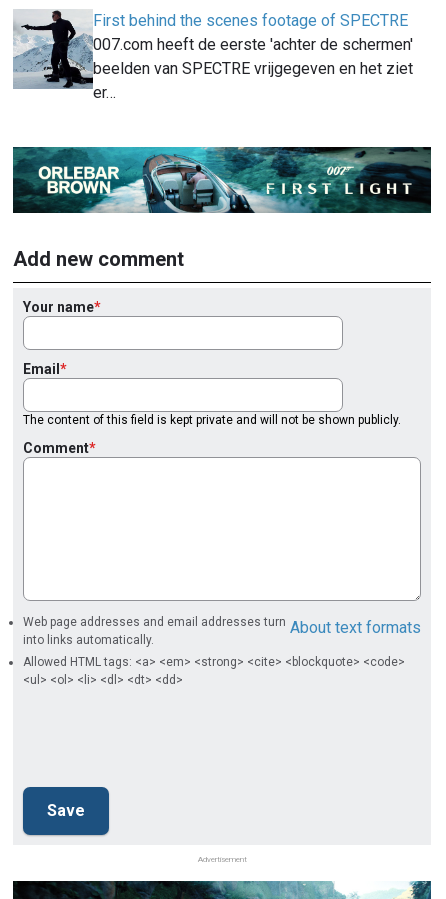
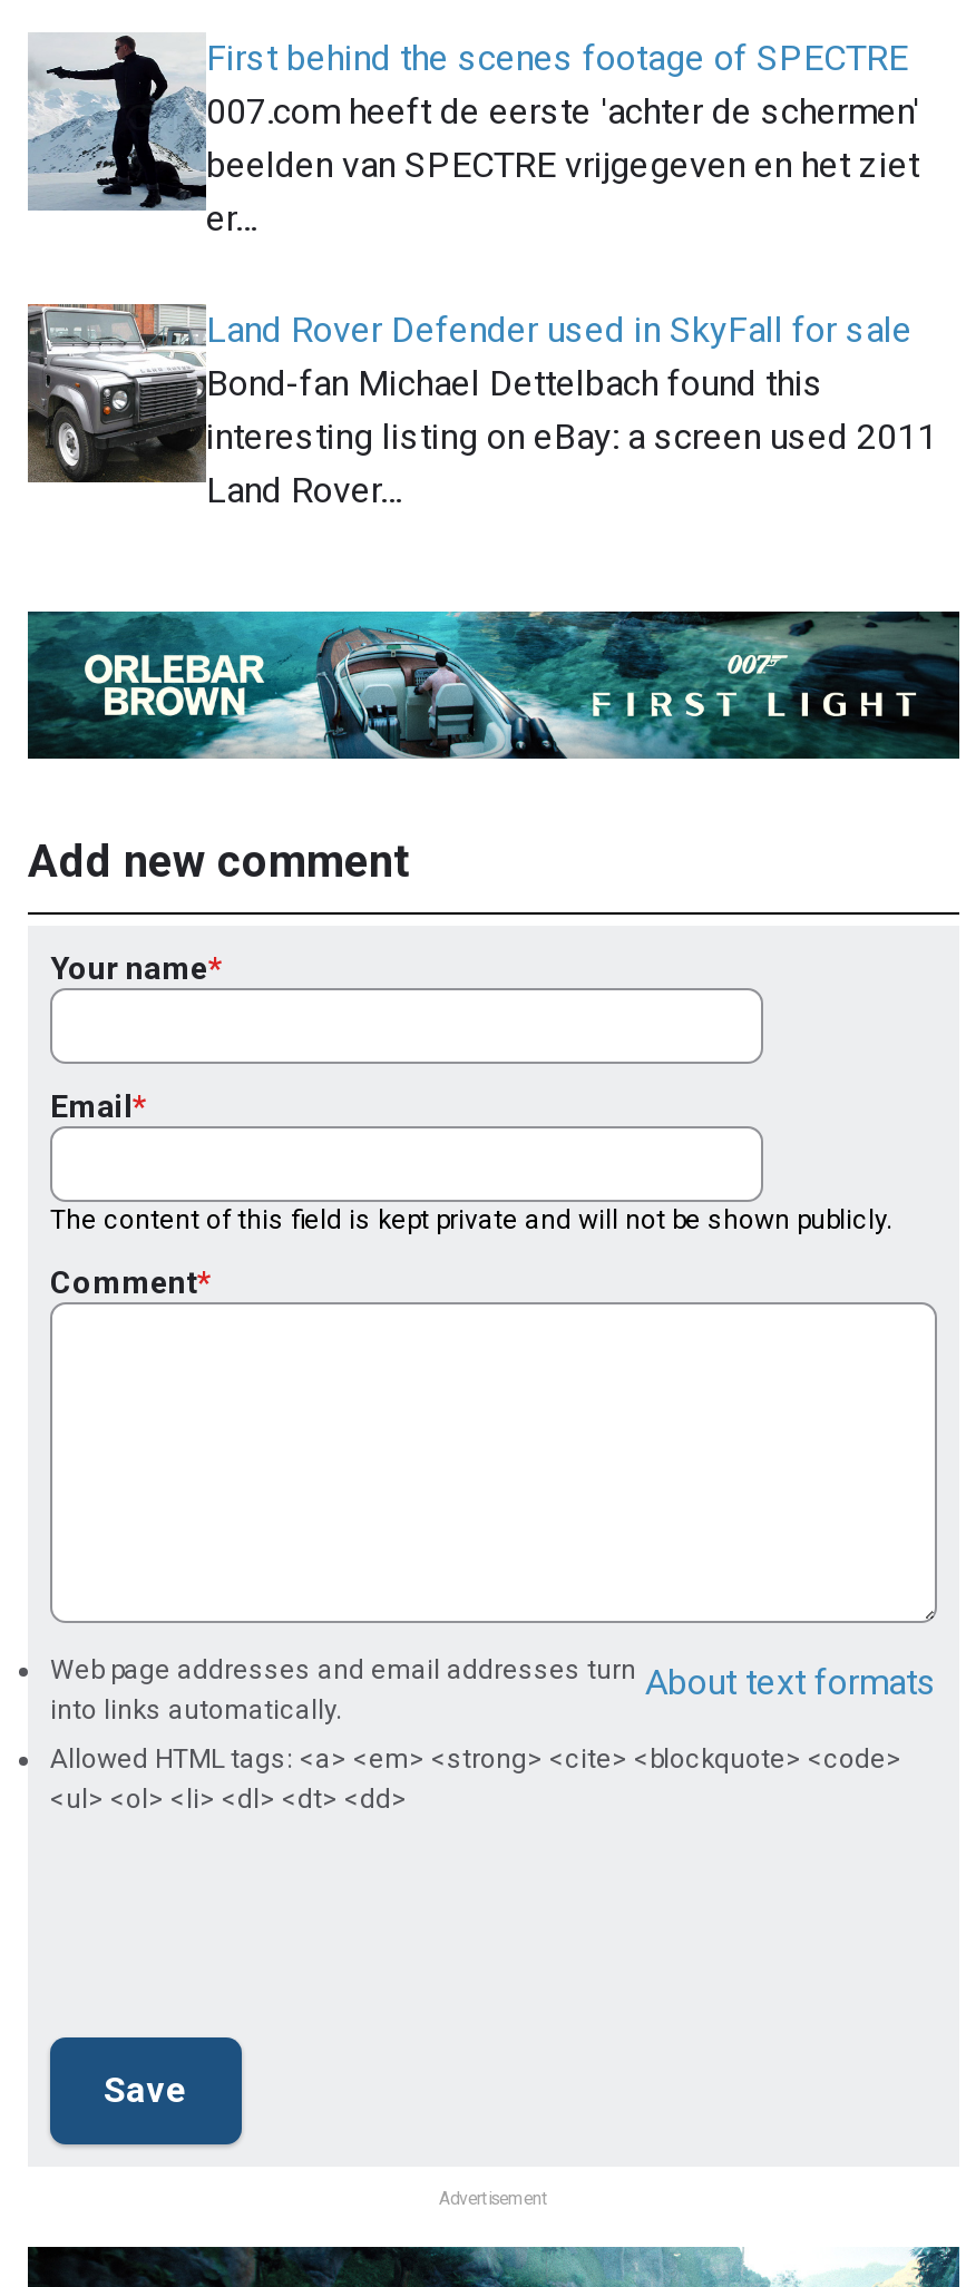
+ [image]
+ Land Rover Defender used in SkyFall for sale
+ Bond-fan Michael Dettelbach found this
+ interesting listing on eBay: a screen used 2011
+ Land Rover…
